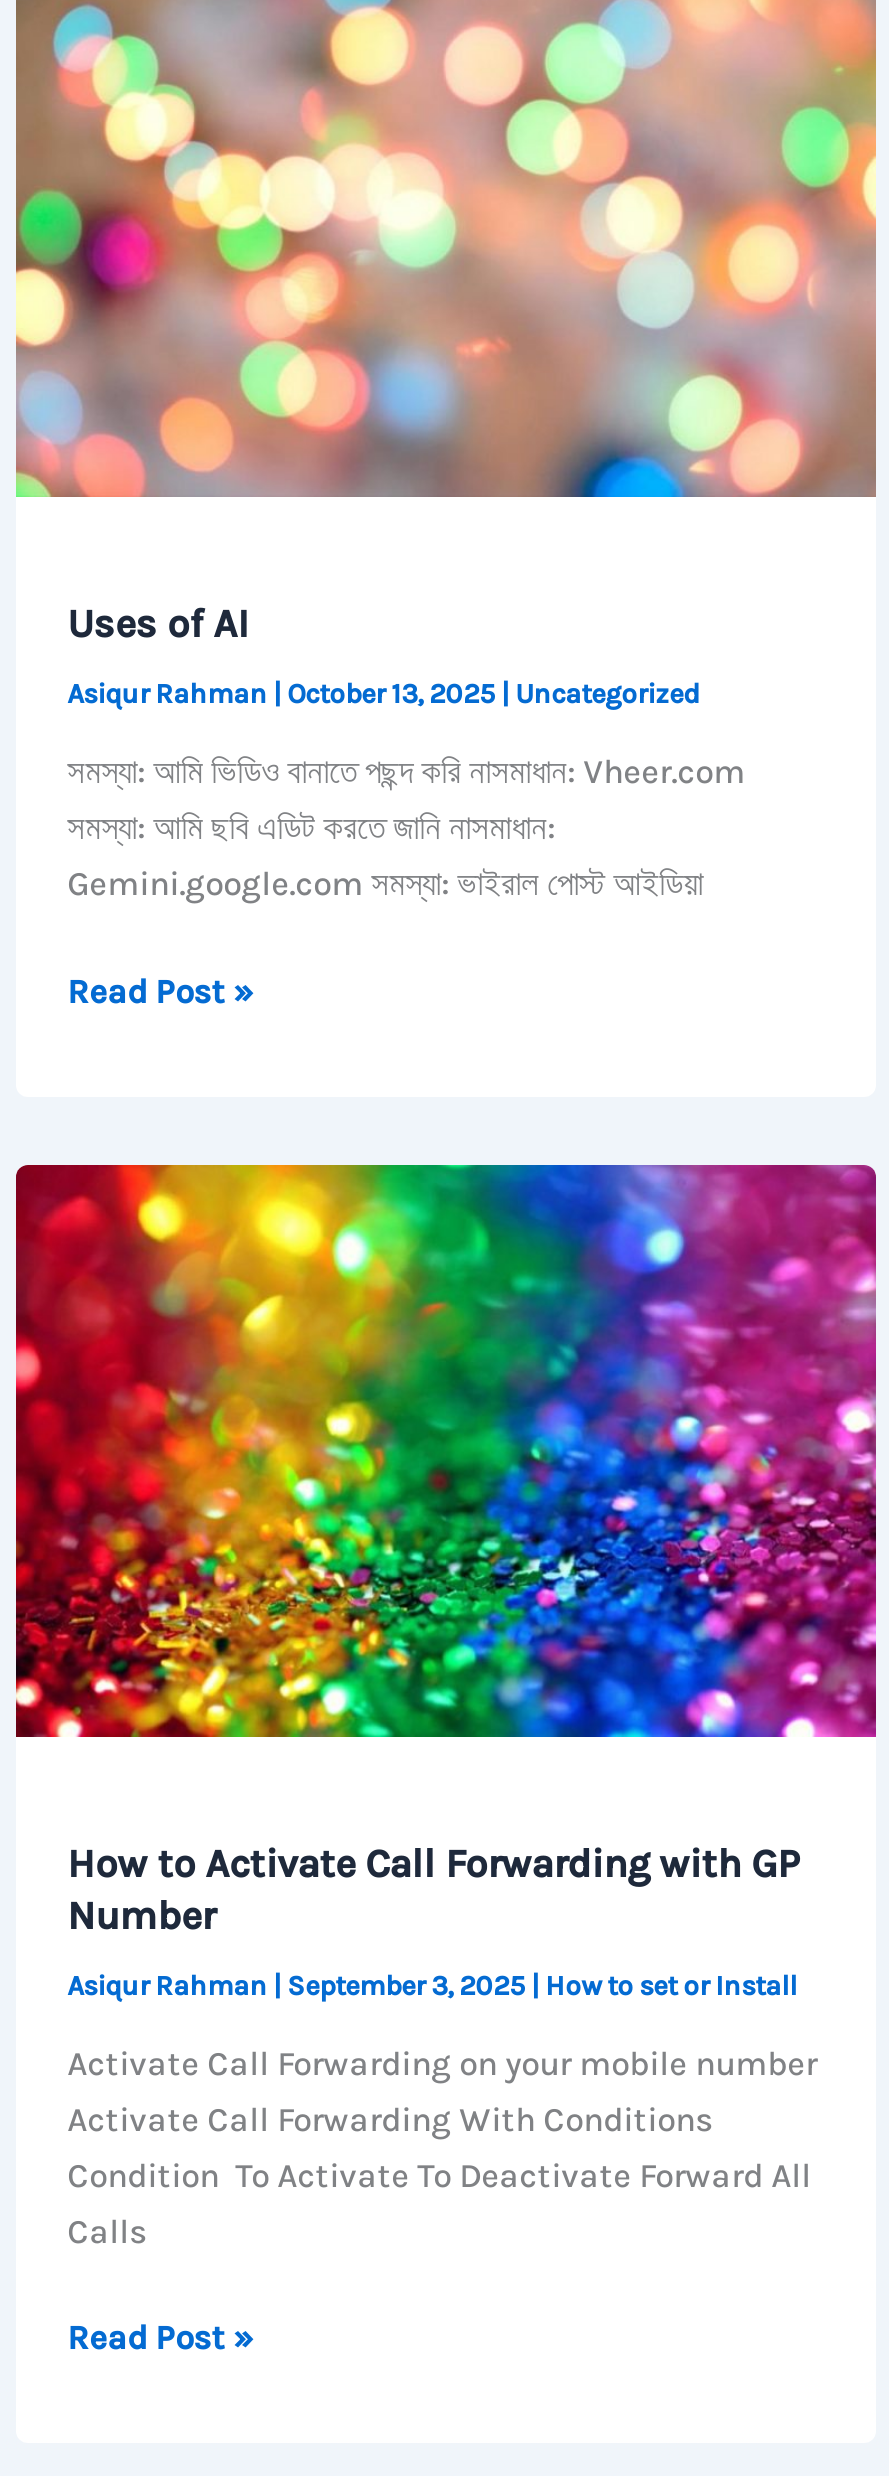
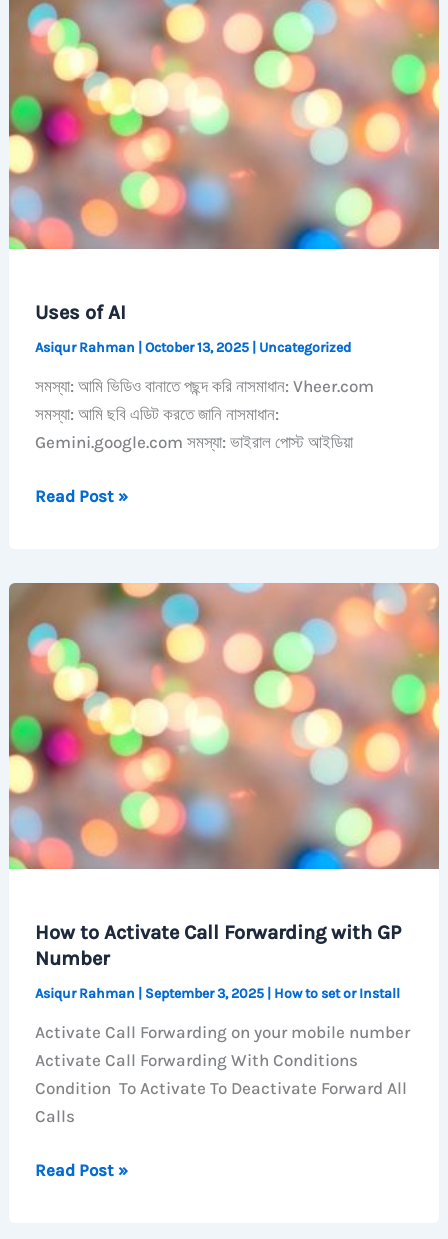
- [image]
+ [image]
